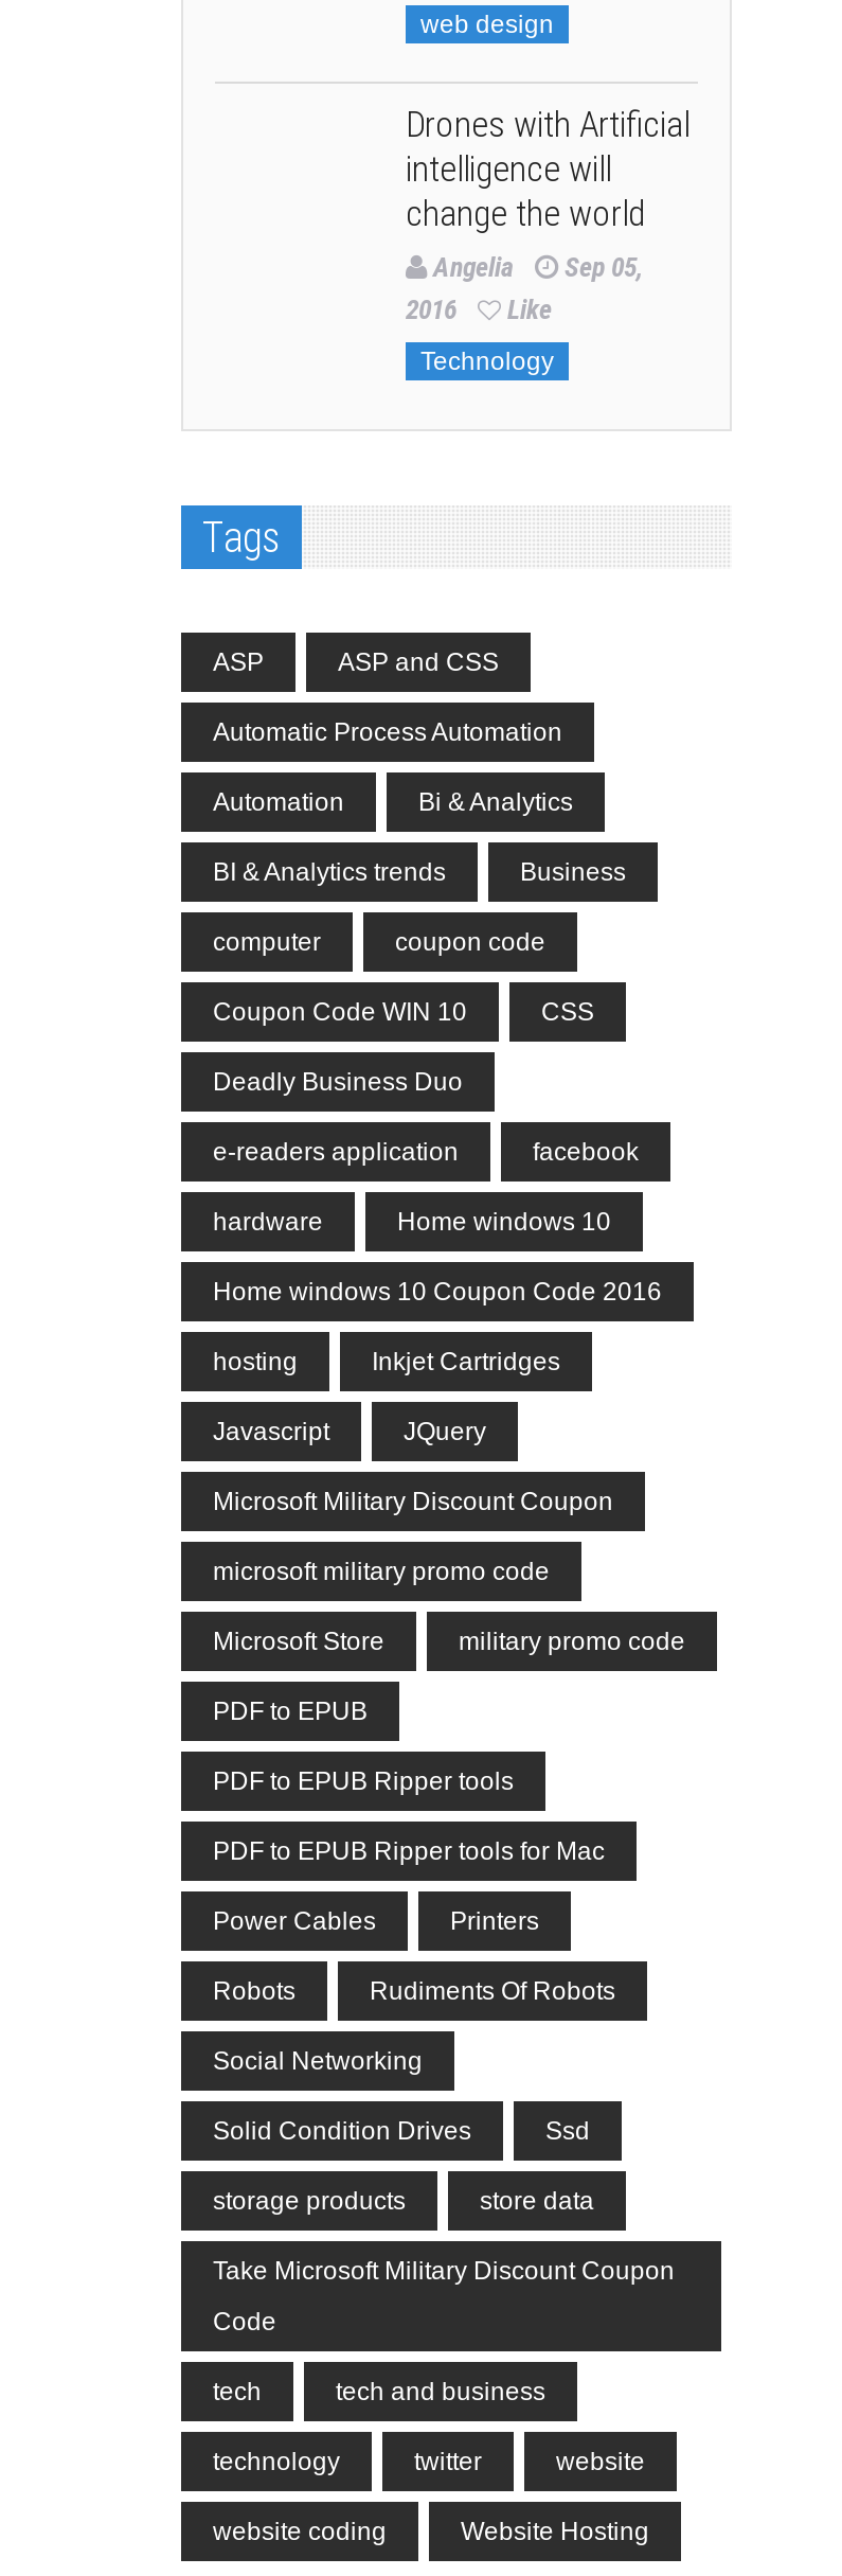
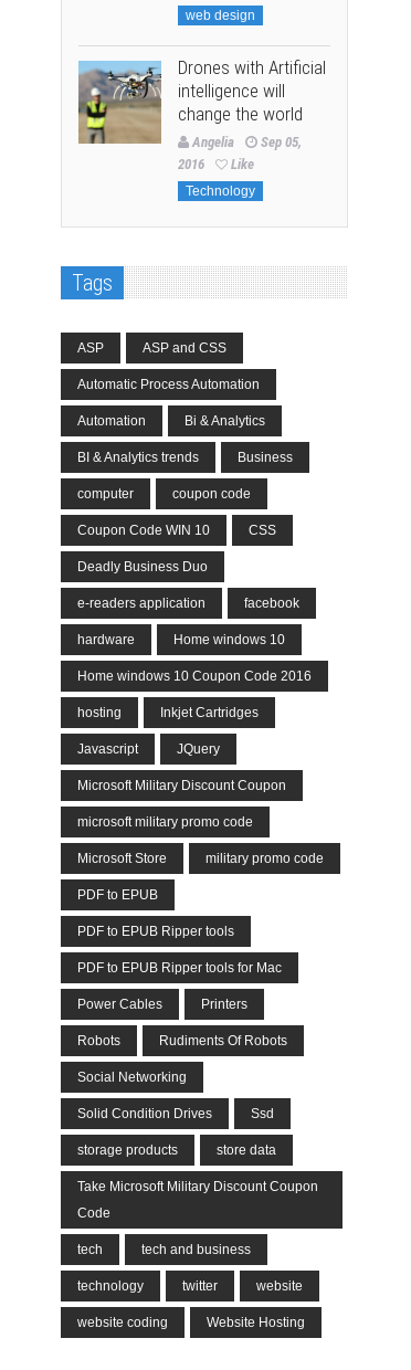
+ [image]
